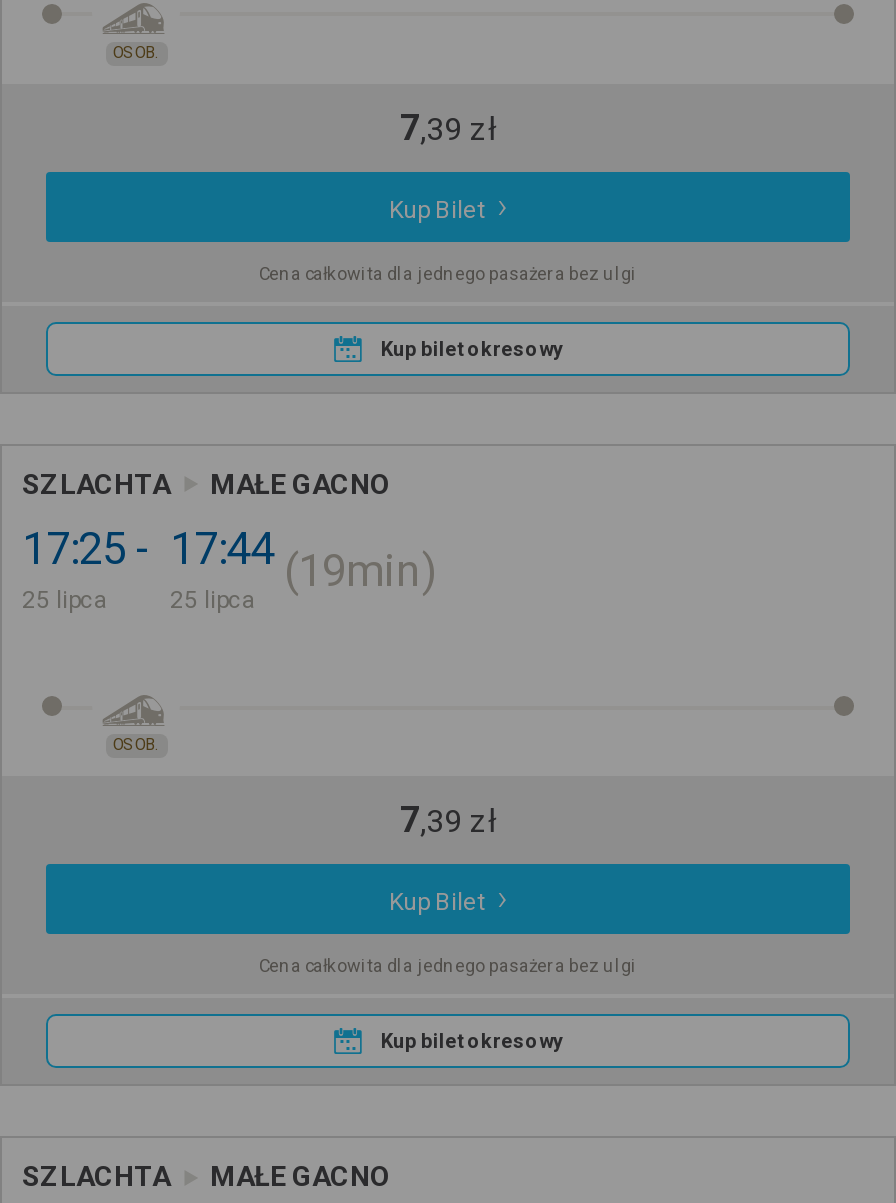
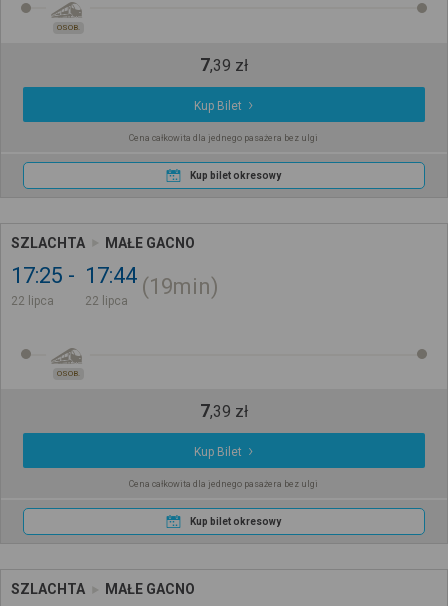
- 25 lipca
+ 22 lipca

- 25 lipca
+ 22 lipca
